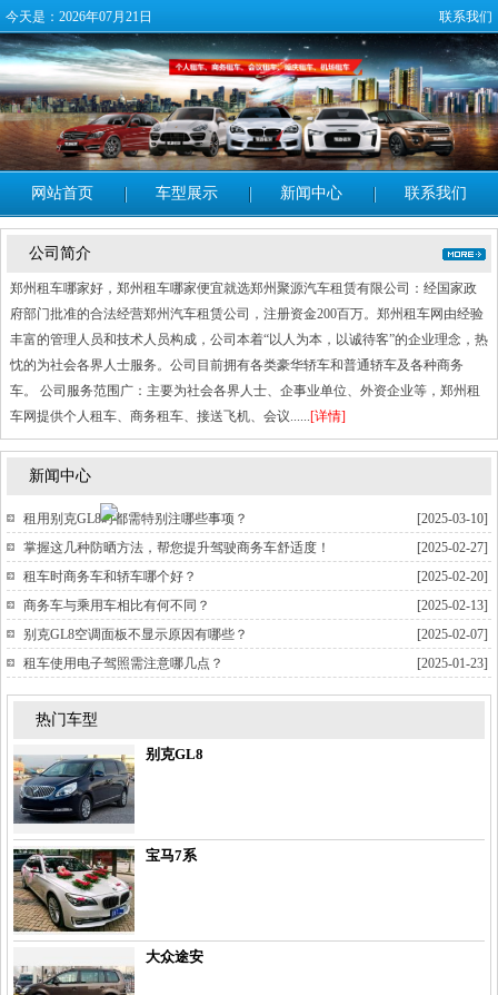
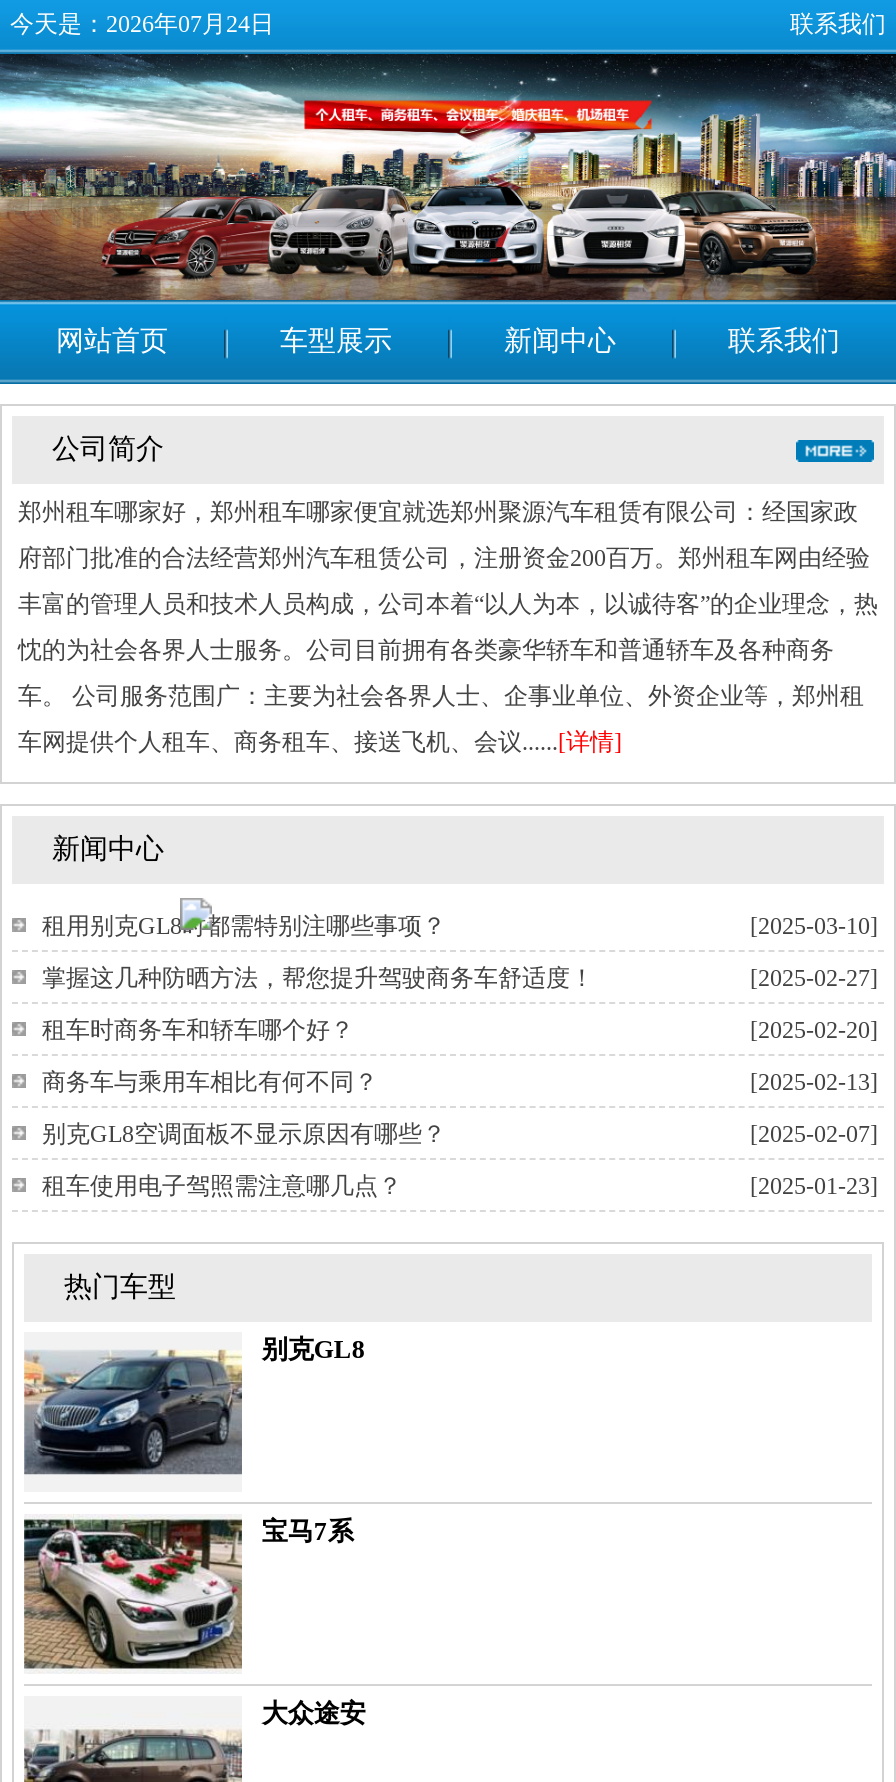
- 今天是：2026年07月21日
+ 今天是：2026年07月24日
